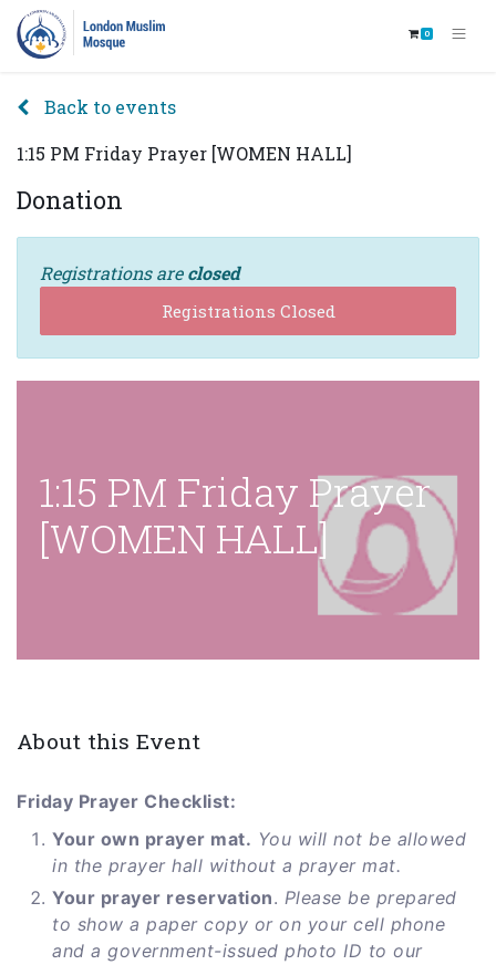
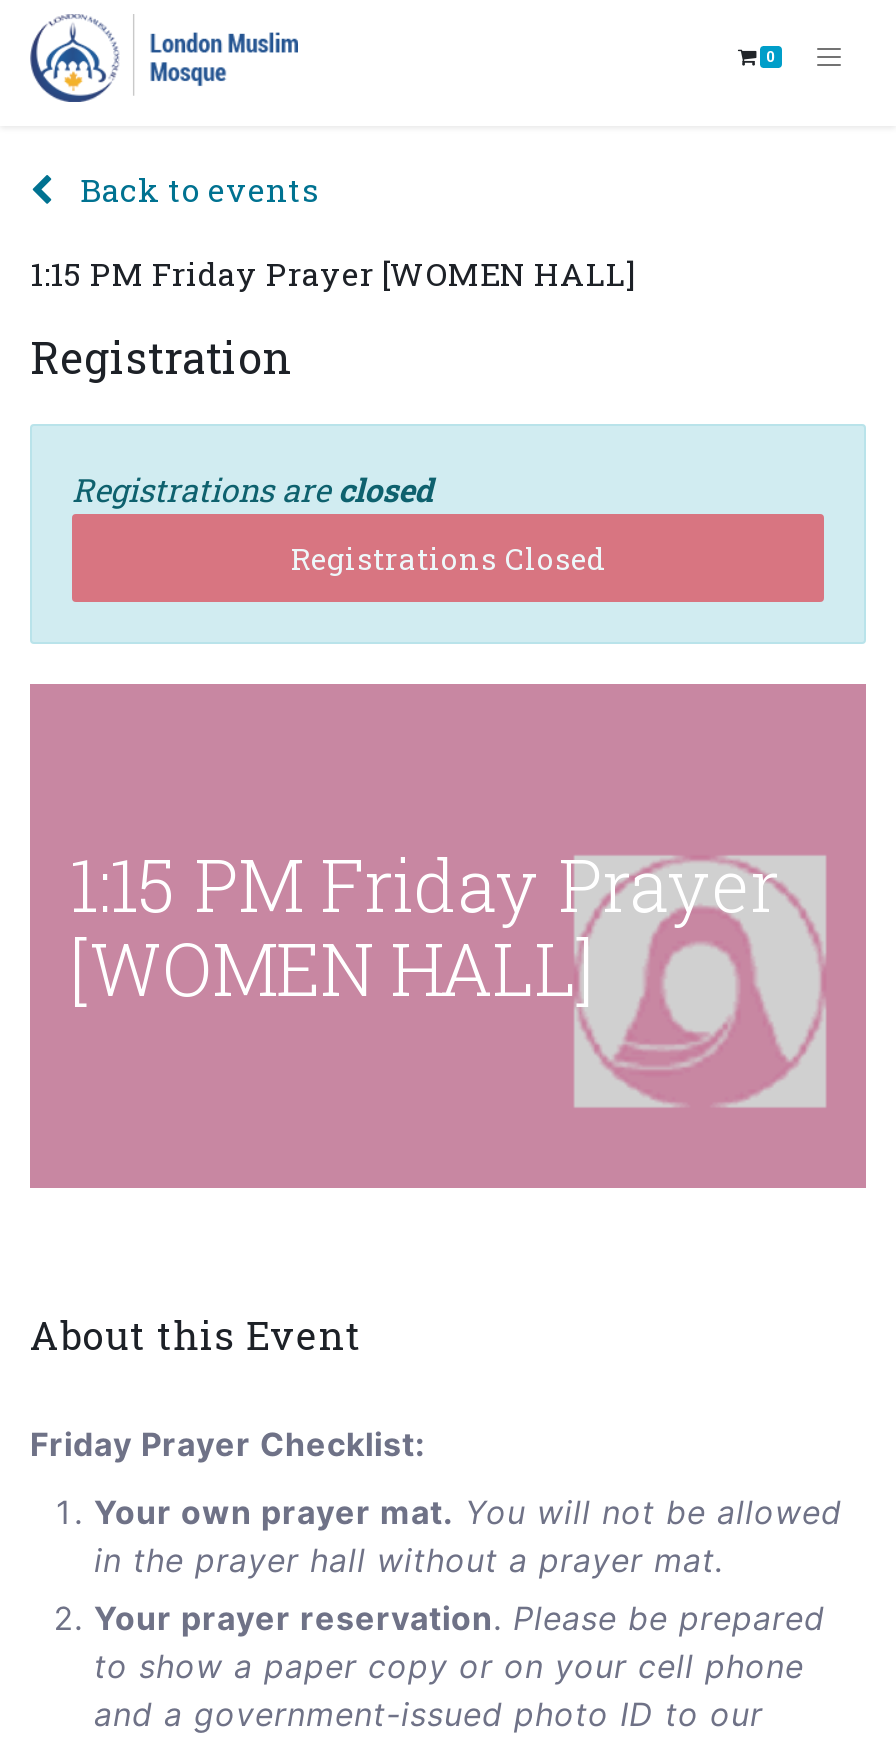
- Donation
+ Registration
